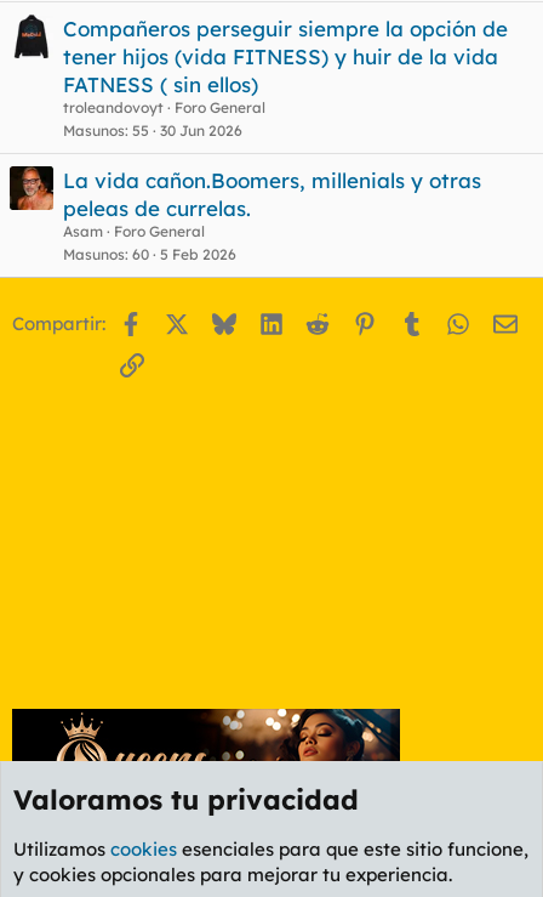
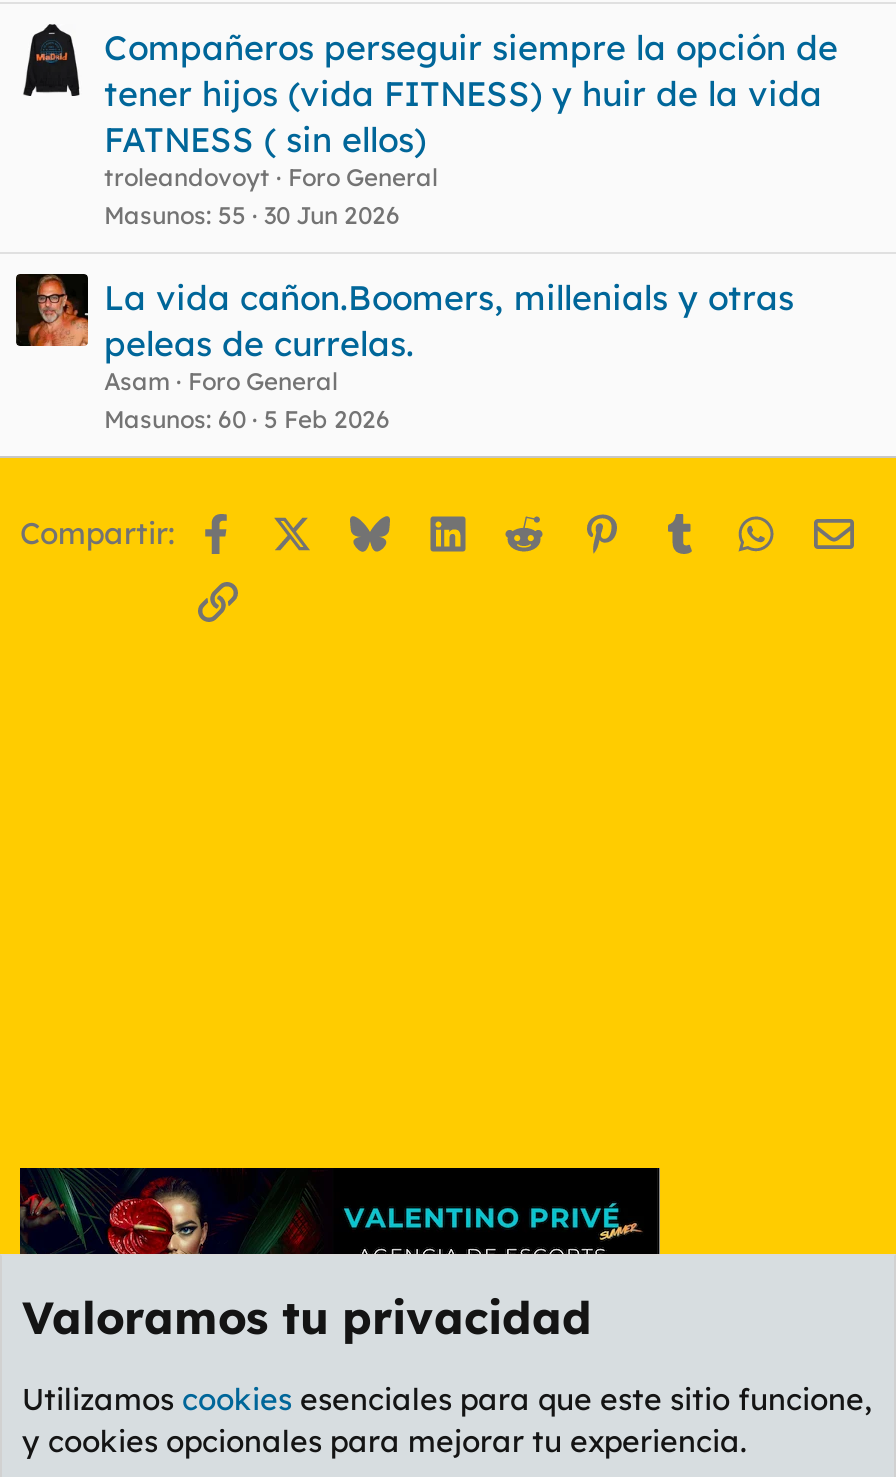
- [image]
+ [image]
